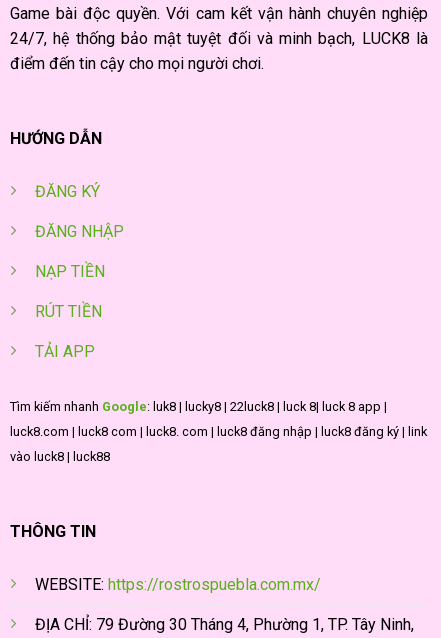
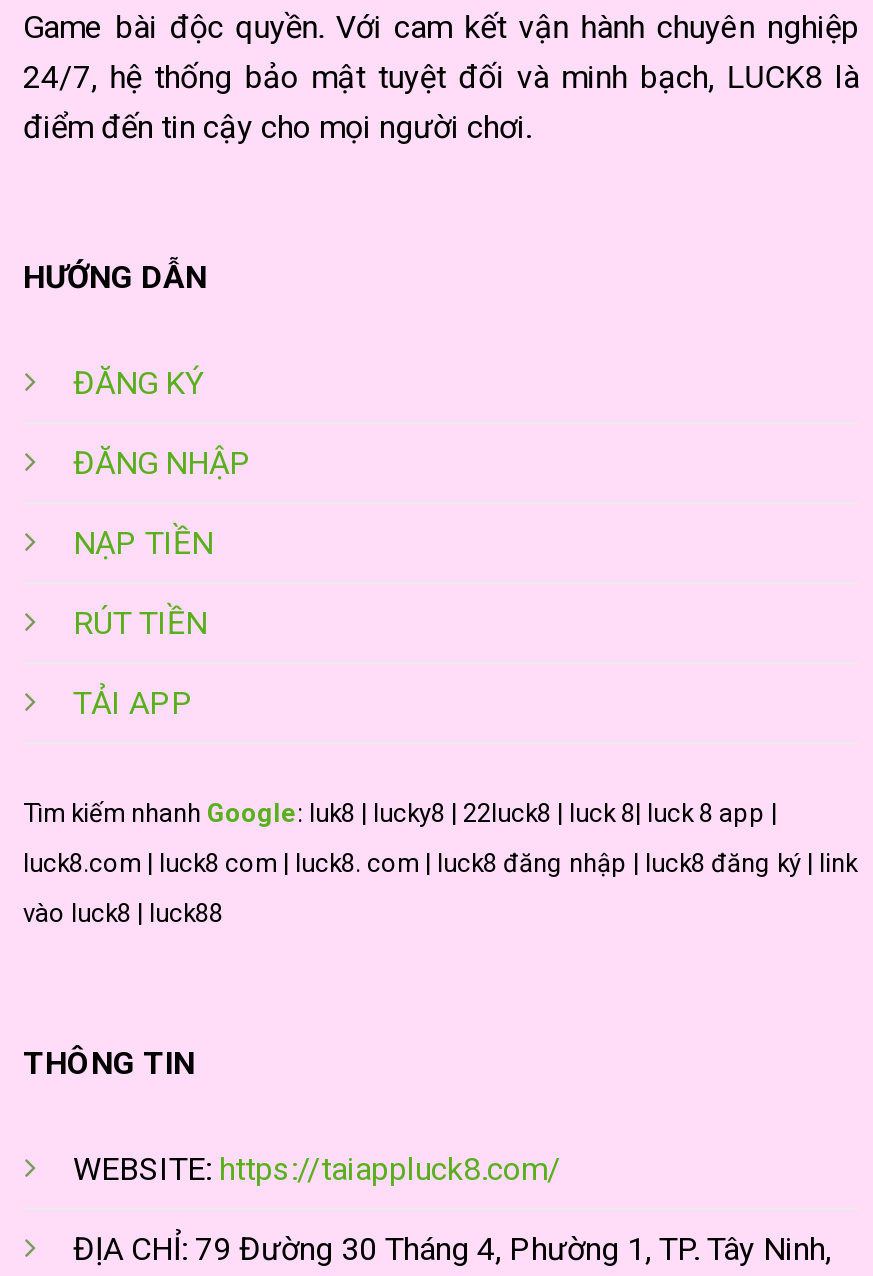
- WEBSITE: https://rostrospuebla.com.mx/
+ WEBSITE: https://taiappluck8.com/
